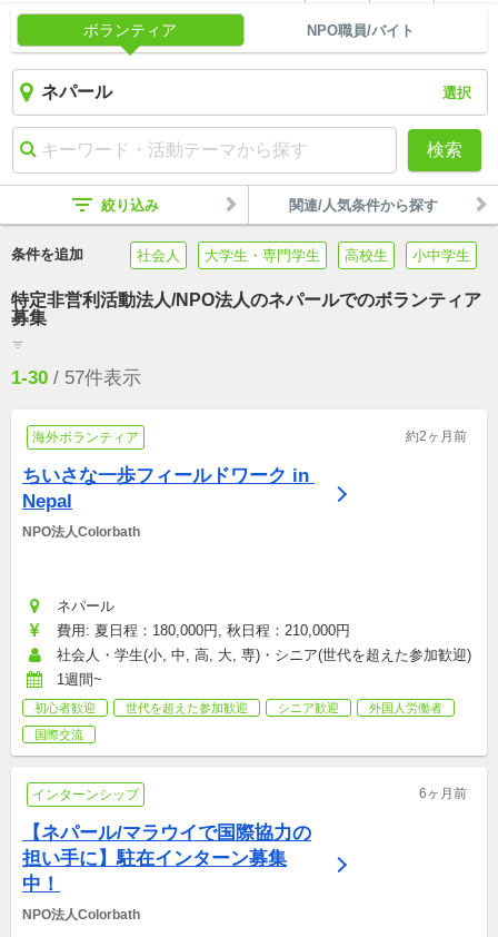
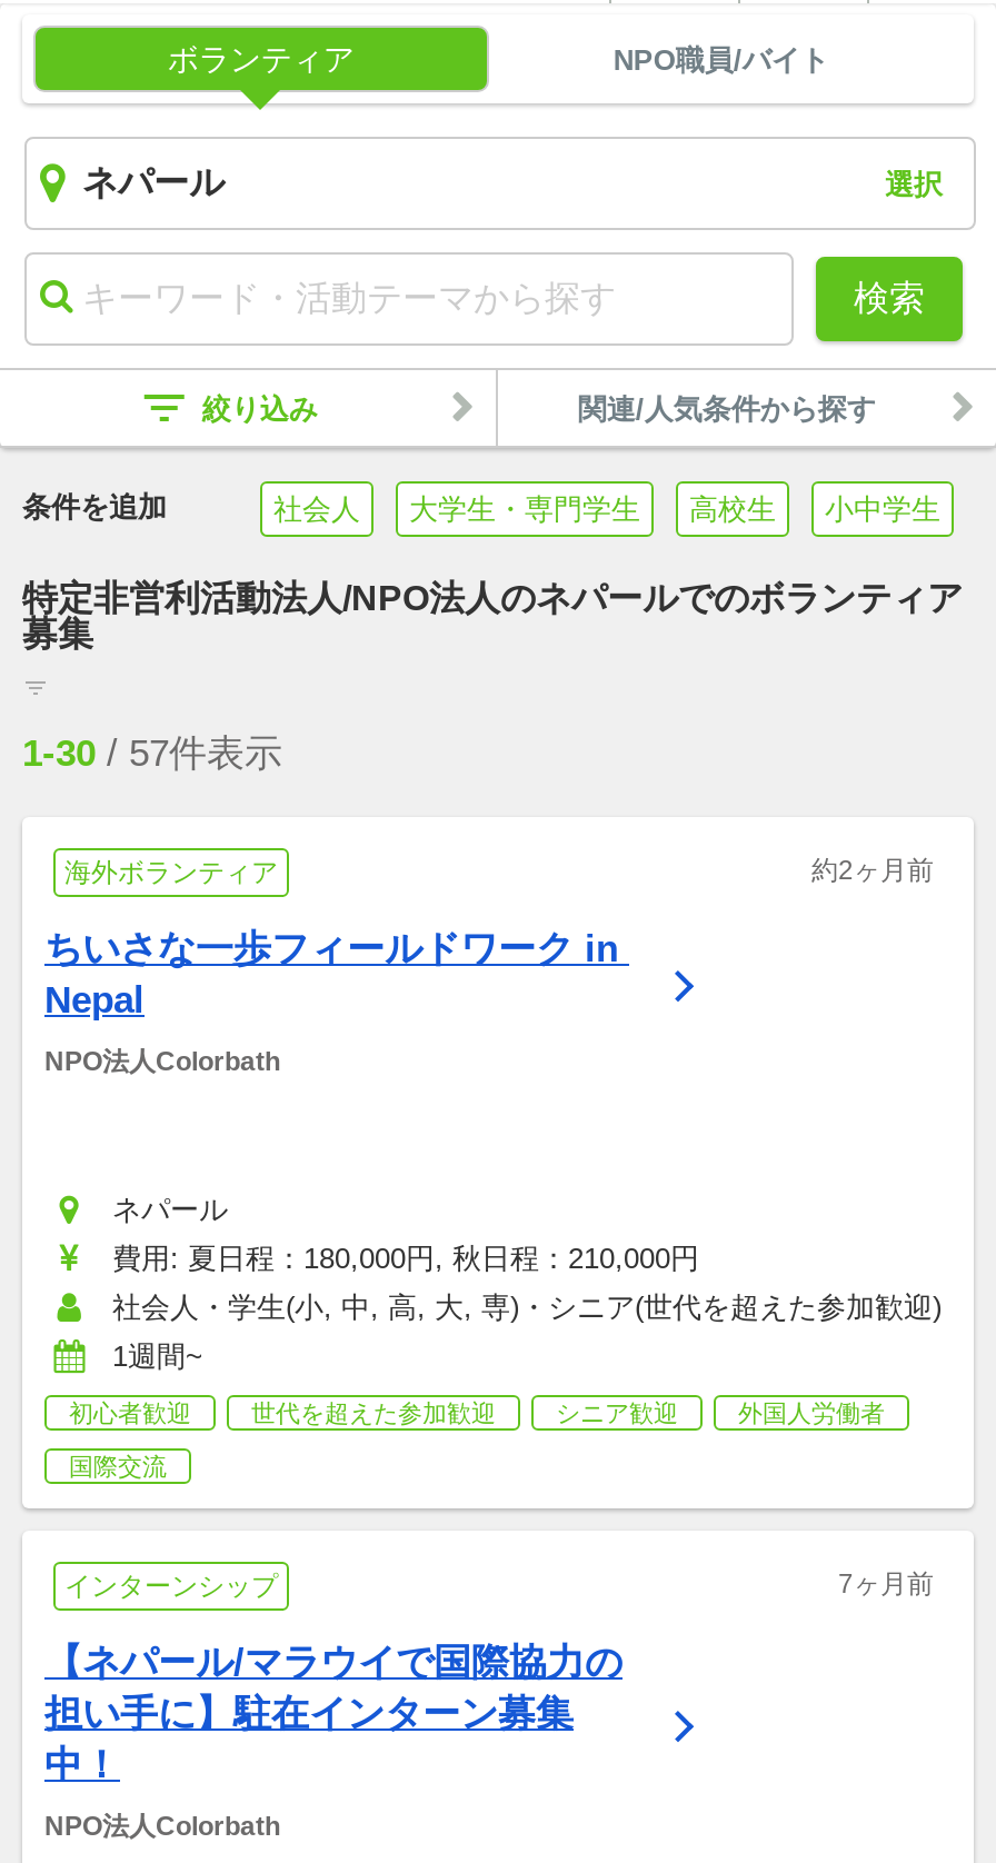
- 6ヶ月前
+ 7ヶ月前
